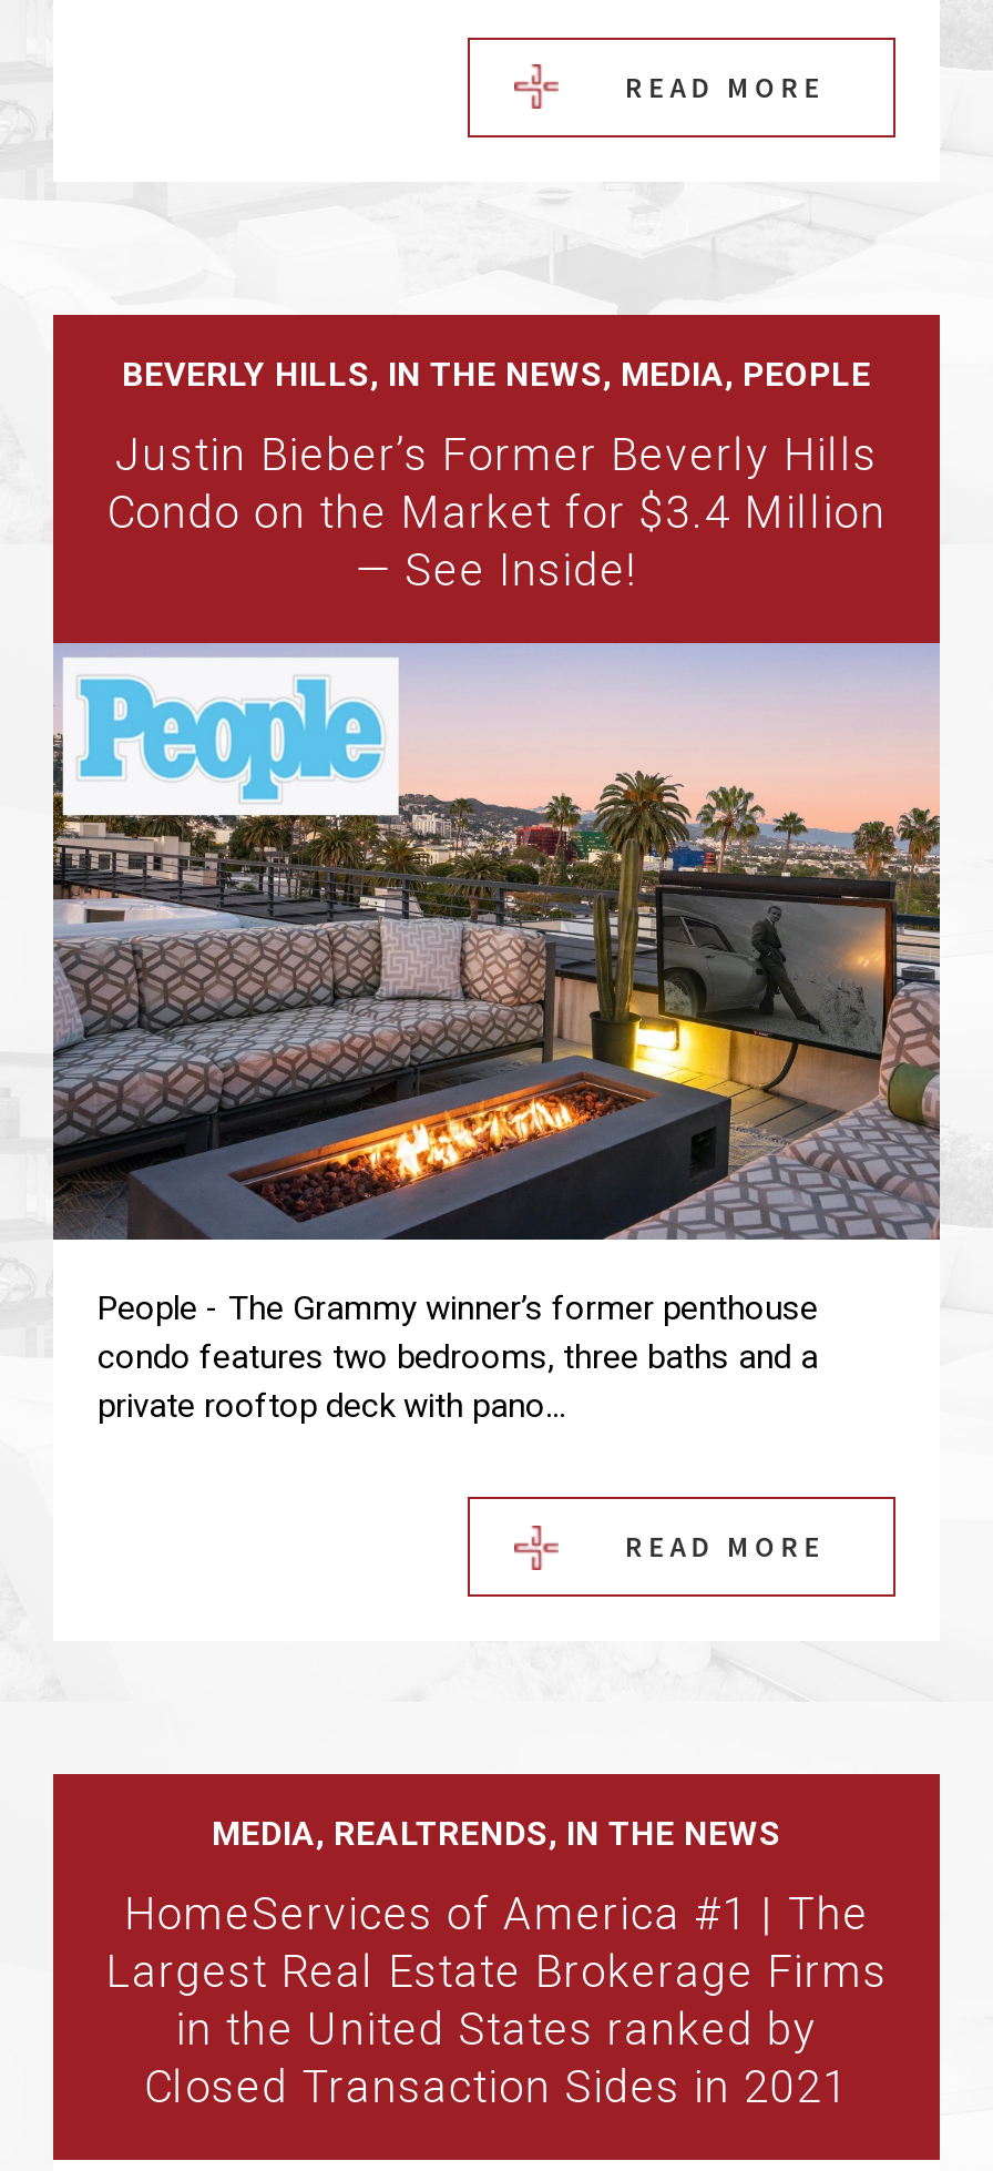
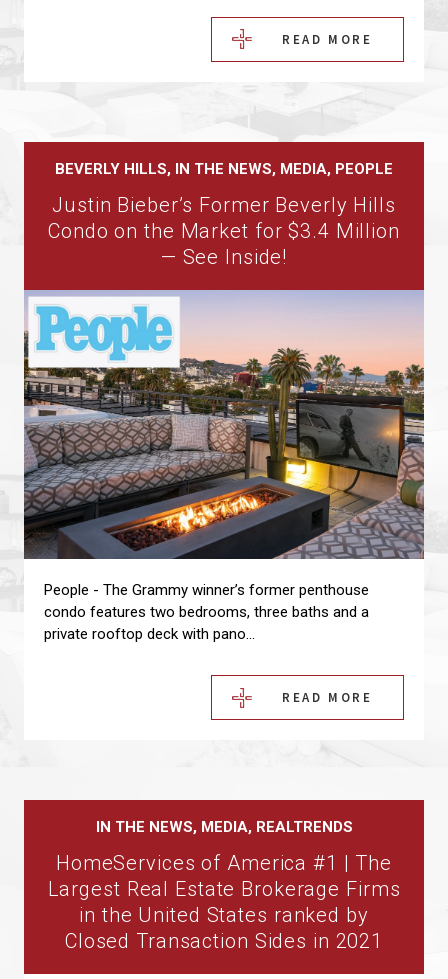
- MEDIA, REALTRENDS, IN THE NEWS
+ IN THE NEWS, MEDIA, REALTRENDS
